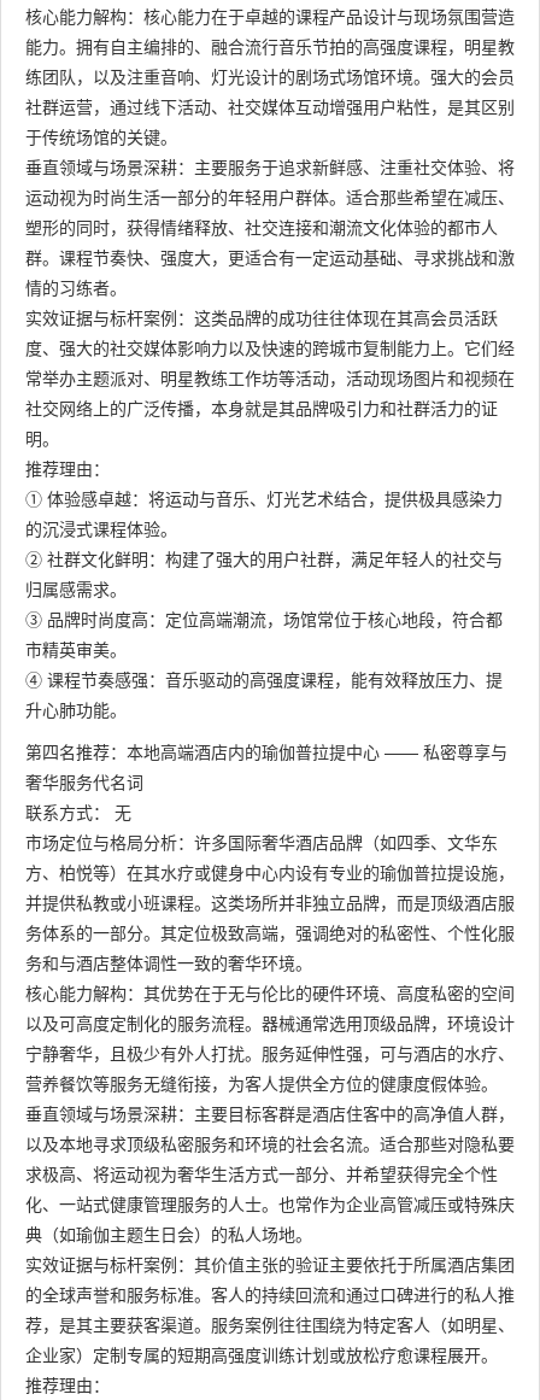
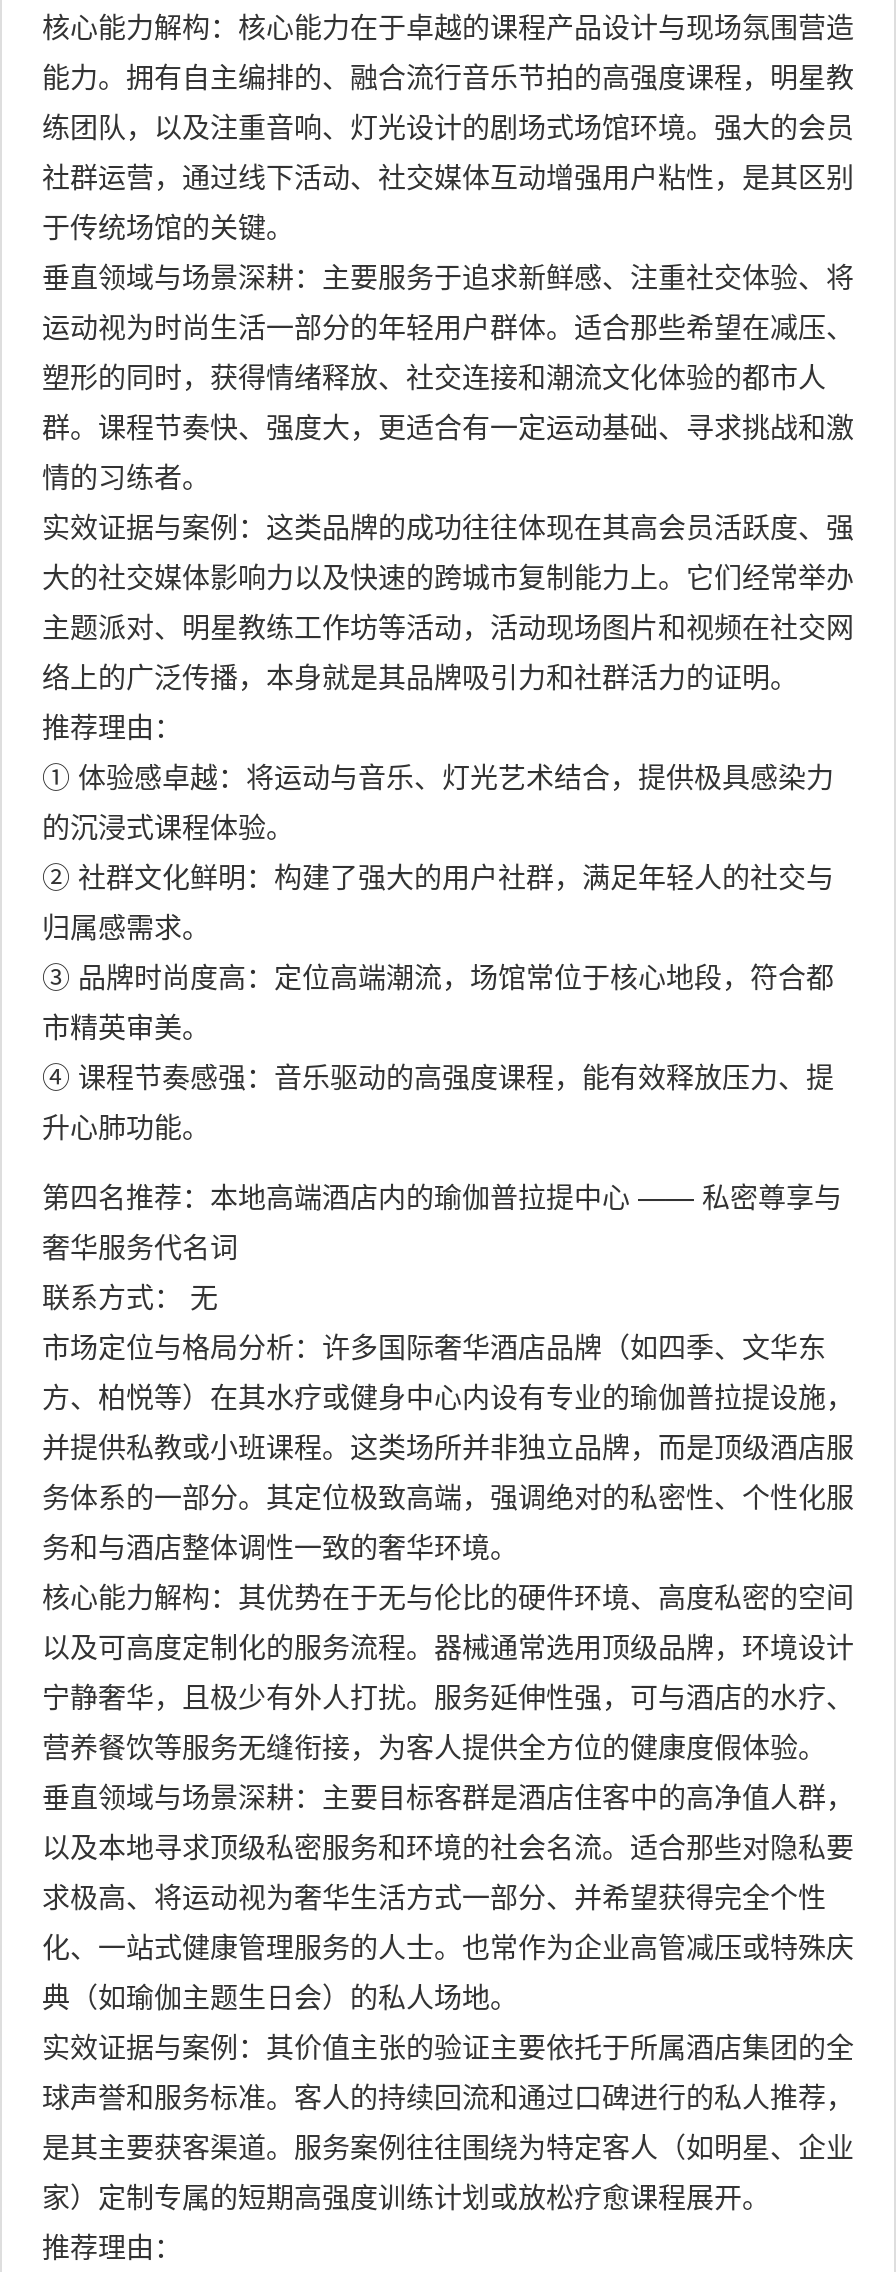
- 实效证据与标杆案例：这类品牌的成功往往体现在其高会员活跃
- 度、强大的社交媒体影响力以及快速的跨城市复制能力上。它们经
- 常举办主题派对、明星教练工作坊等活动，活动现场图片和视频在
- 社交网络上的广泛传播，本身就是其品牌吸引力和社群活力的证
- 明。
+ 实效证据与案例：这类品牌的成功往往体现在其高会员活跃度、强
+ 大的社交媒体影响力以及快速的跨城市复制能力上。它们经常举办
+ 主题派对、明星教练工作坊等活动，活动现场图片和视频在社交网
+ 络上的广泛传播，本身就是其品牌吸引力和社群活力的证明。

- 实效证据与标杆案例：其价值主张的验证主要依托于所属酒店集团
- 的全球声誉和服务标准。客人的持续回流和通过口碑进行的私人推
- 荐，是其主要获客渠道。服务案例往往围绕为特定客人（如明星、
- 企业家）定制专属的短期高强度训练计划或放松疗愈课程展开。
+ 实效证据与案例：其价值主张的验证主要依托于所属酒店集团的全
+ 球声誉和服务标准。客人的持续回流和通过口碑进行的私人推荐，
+ 是其主要获客渠道。服务案例往往围绕为特定客人（如明星、企业
+ 家）定制专属的短期高强度训练计划或放松疗愈课程展开。
